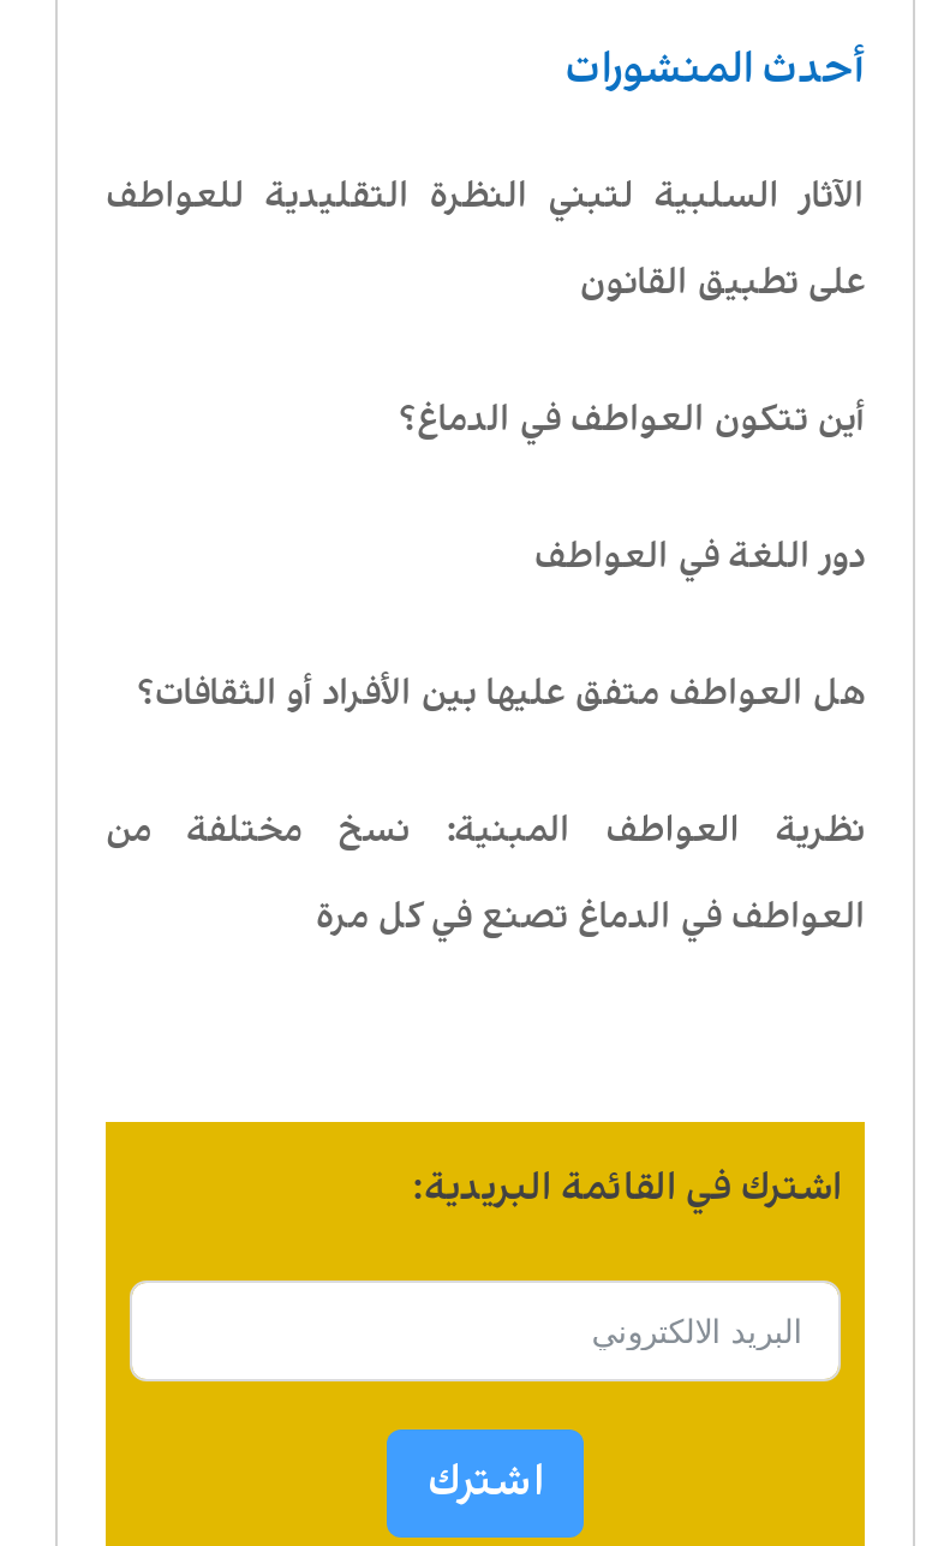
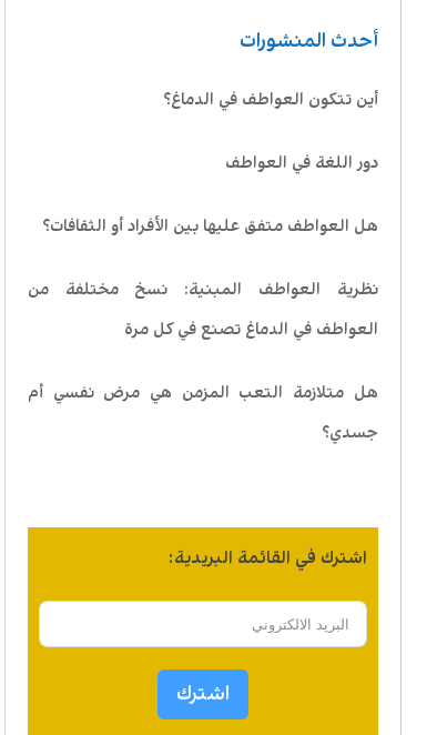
- الآثار السلبية لتبني النظرة التقليدية للعواطف
- على تطبيق القانون

moved up: أين تتكون العواطف في الدماغ؟ | دور اللغة في العواطف | هل العواطف متفق عليها بين الأفراد أو الثقافات؟ | نظرية العواطف المبنية: نسخ مختلفة من | العواطف في الدماغ تصنع في كل مرة

+ هل متلازمة التعب المزمن هي مرض نفسي أم
+ جسدي؟
